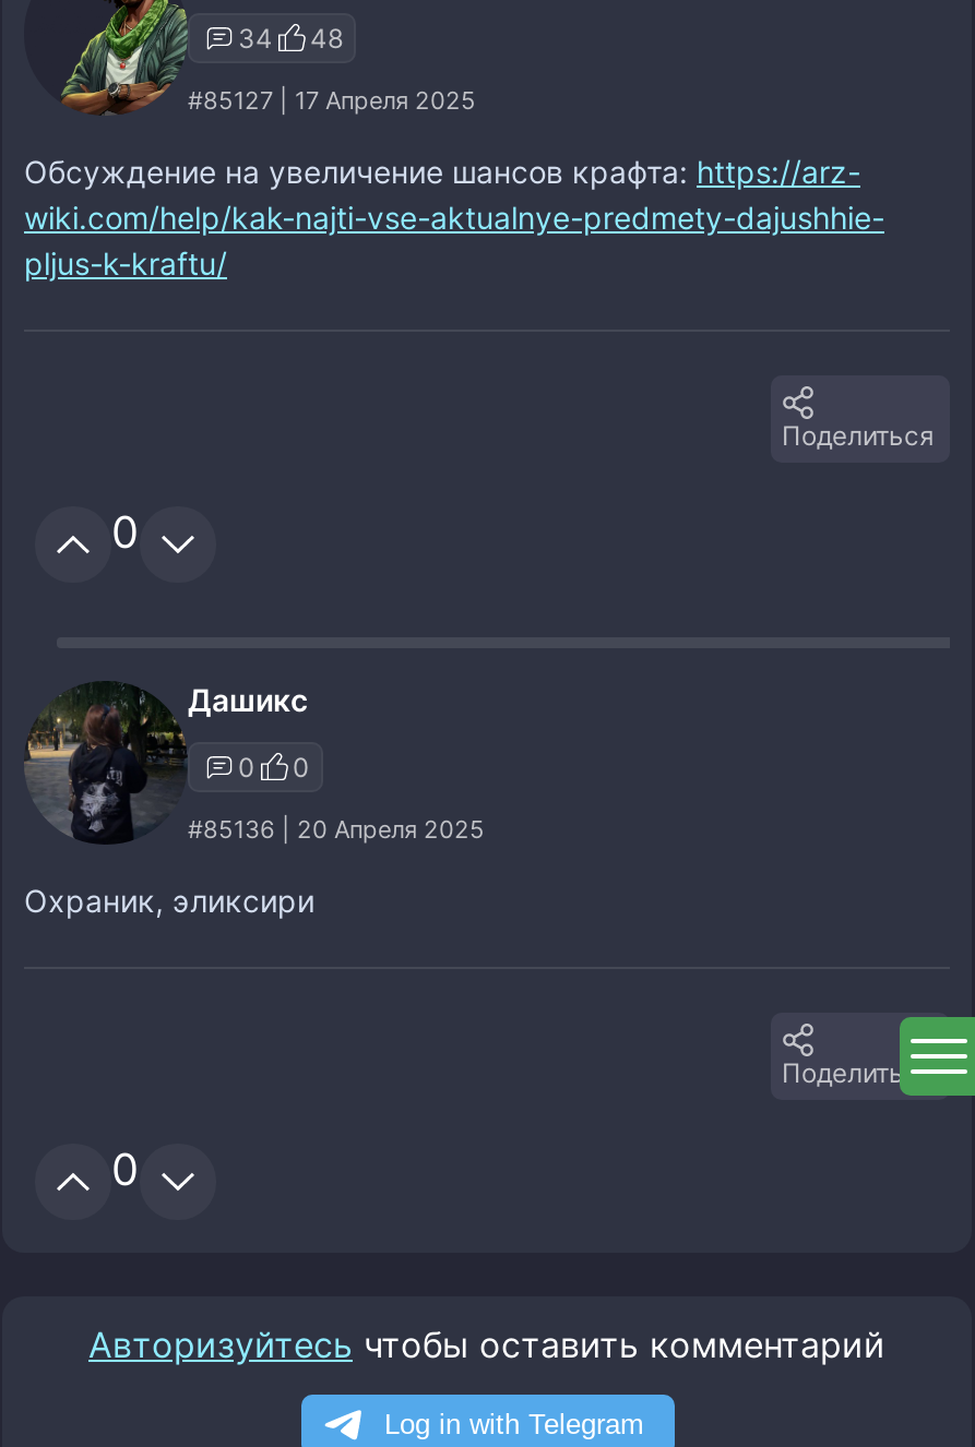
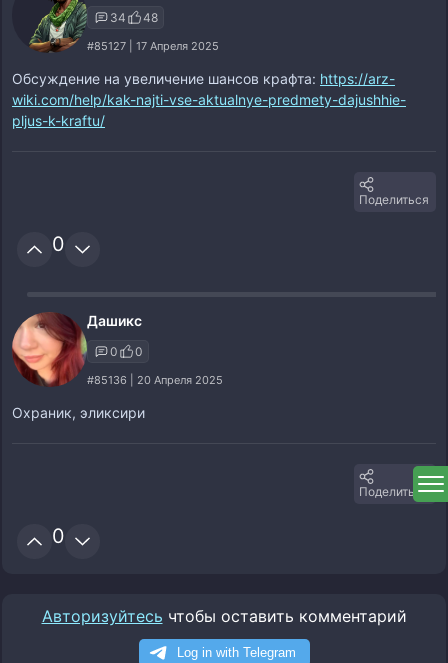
- [image]
+ [image]
